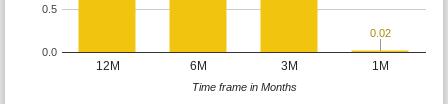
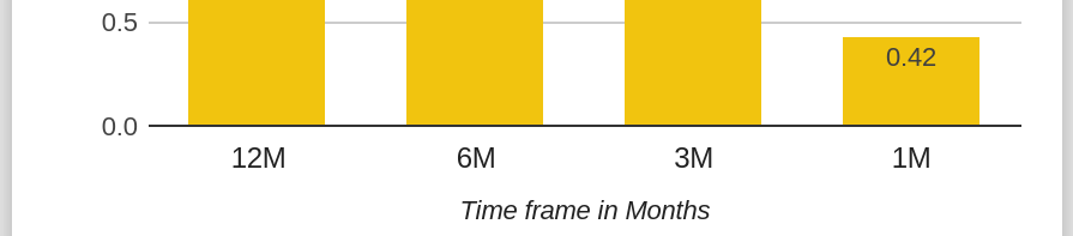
- 0.02
+ 0.42
